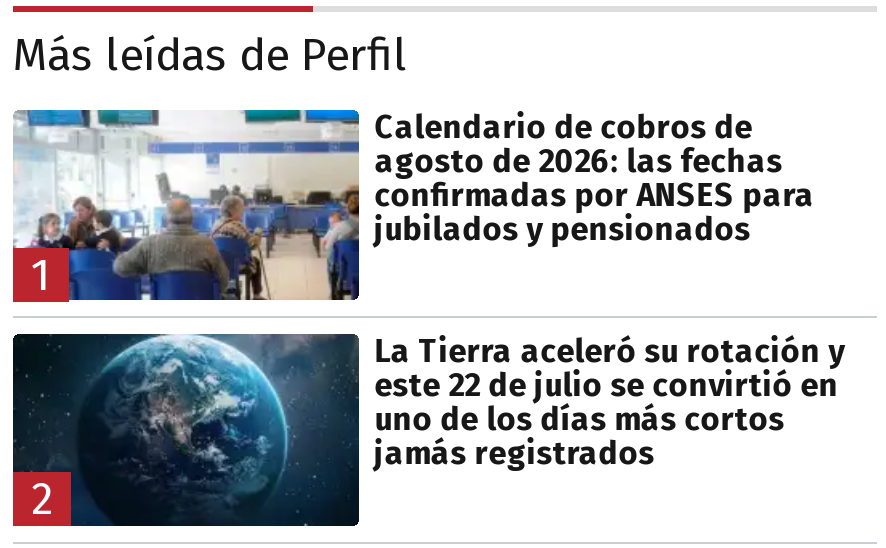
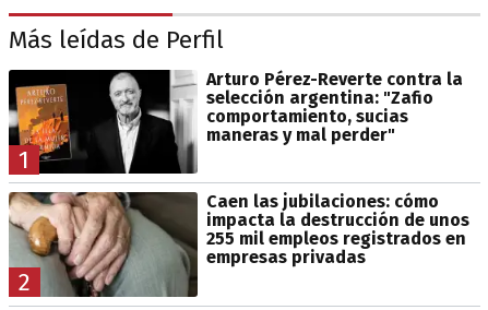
- [image]
- Calendario de cobros de
- agosto de 2026: las fechas
- confirmadas por ANSES para
- jubilados y pensionados
+ [image]
+ Arturo Pérez-Reverte contra la
+ selección argentina: "Zafio
+ comportamiento, sucias
+ maneras y mal perder"

- [image]
- La Tierra aceleró su rotación y
- este 22 de julio se convirtió en
- uno de los días más cortos
- jamás registrados
+ [image]
+ Caen las jubilaciones: cómo
+ impacta la destrucción de unos
+ 255 mil empleos registrados en
+ empresas privadas
